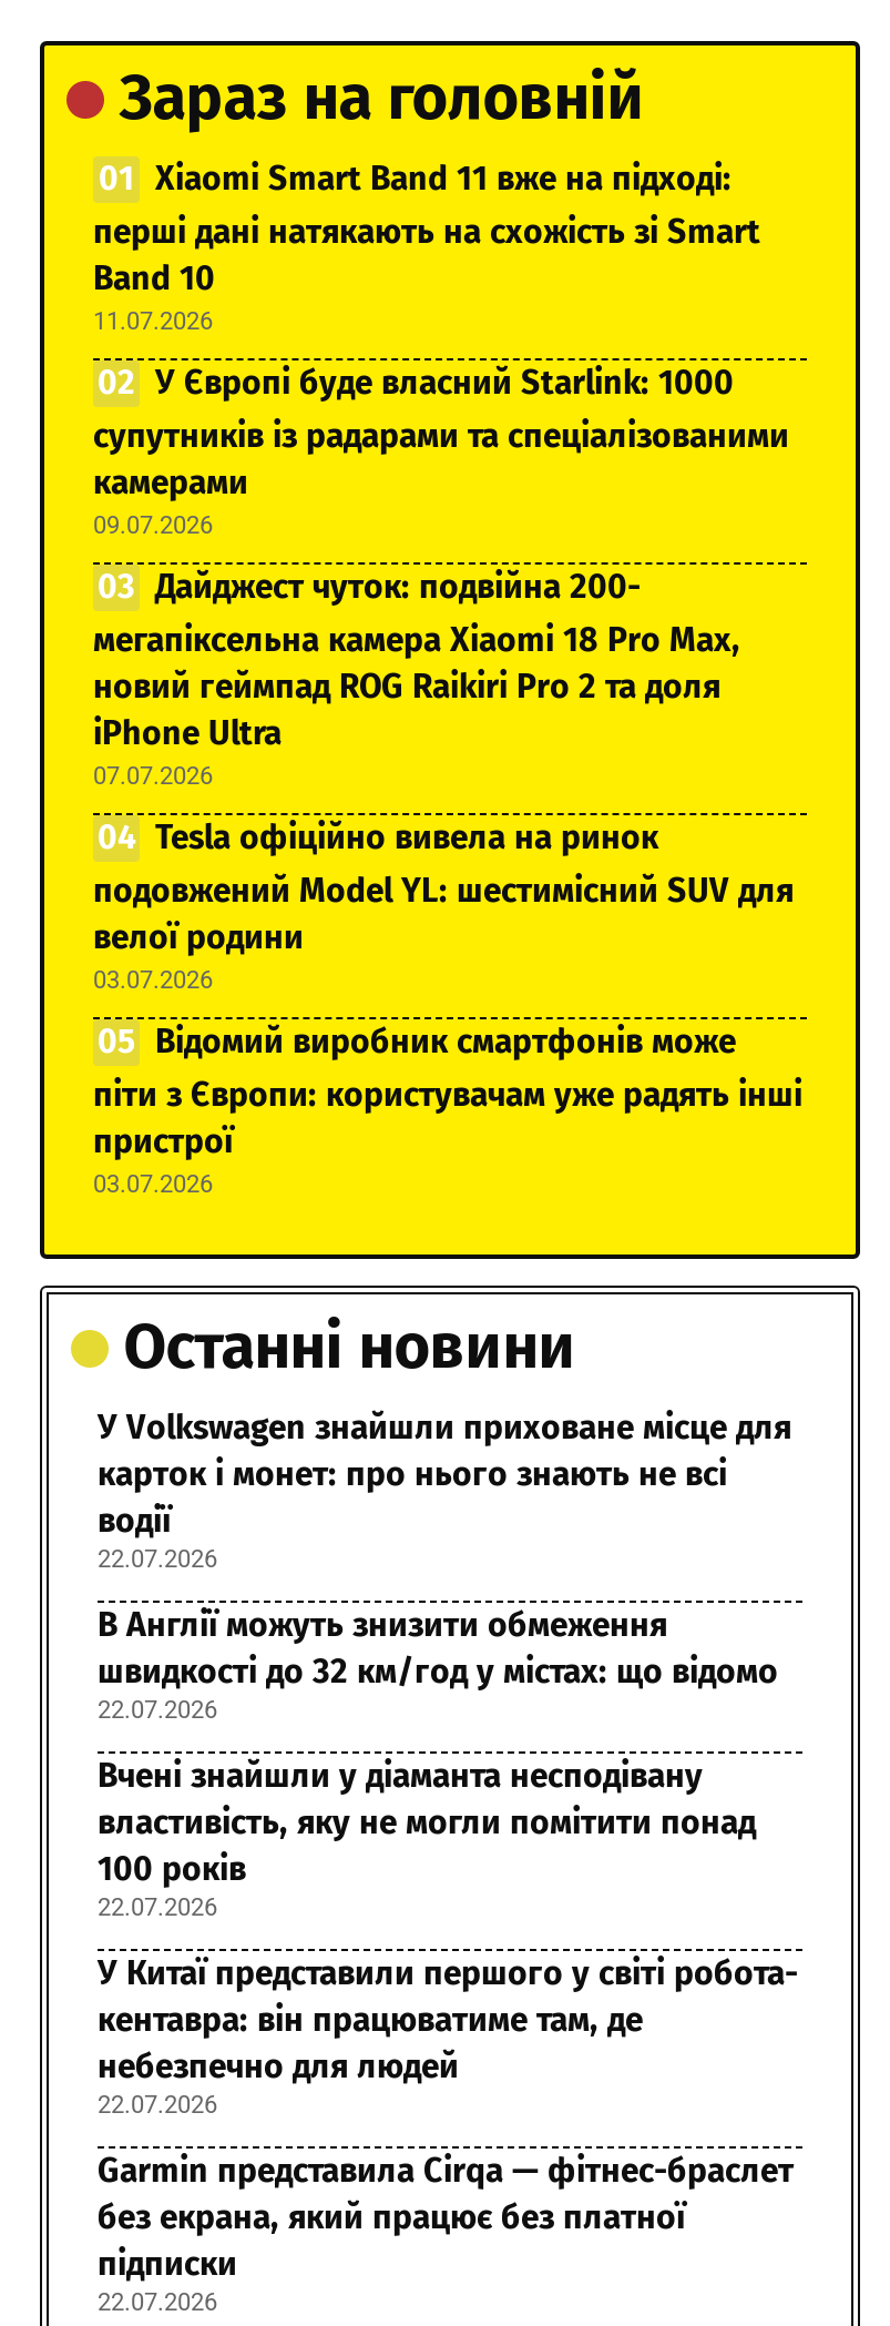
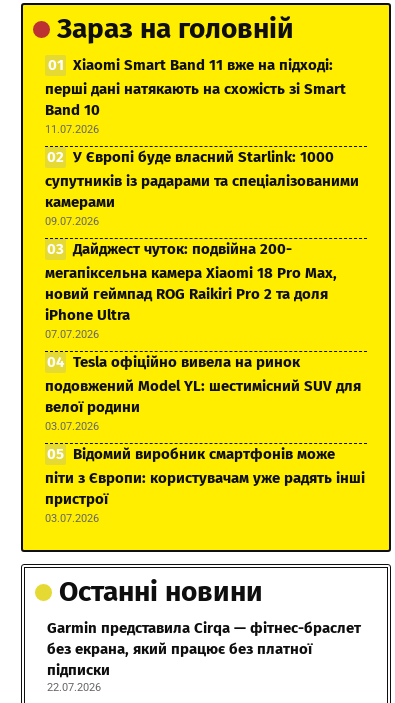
- У Volkswagen знайшли приховане місце для
- карток і монет: про нього знають не всі
- водії
- 22.07.2026
- В Англії можуть знизити обмеження
- швидкості до 32 км/год у містах: що відомо
- 22.07.2026
- Вчені знайшли у діаманта несподівану
- властивість, яку не могли помітити понад
- 100 років
- 22.07.2026
- У Китаї представили першого у світі робота-
- кентавра: він працюватиме там, де
- небезпечно для людей
- 22.07.2026
